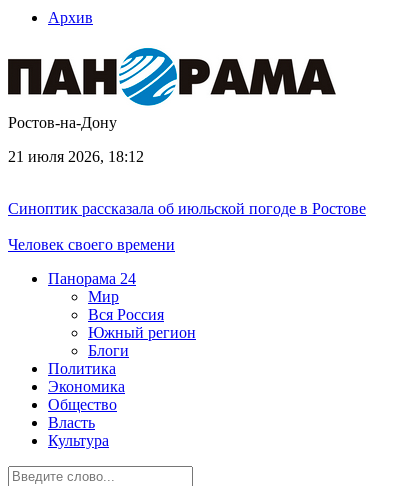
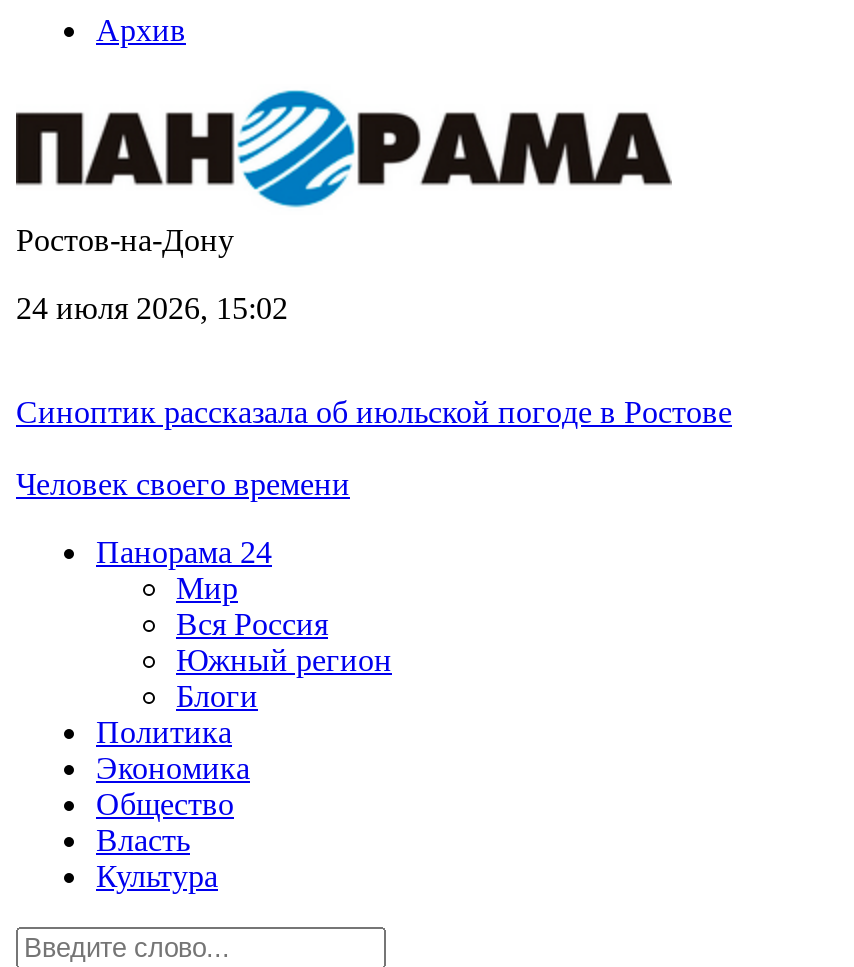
- 21 июля 2026, 18:12
+ 24 июля 2026, 15:02
